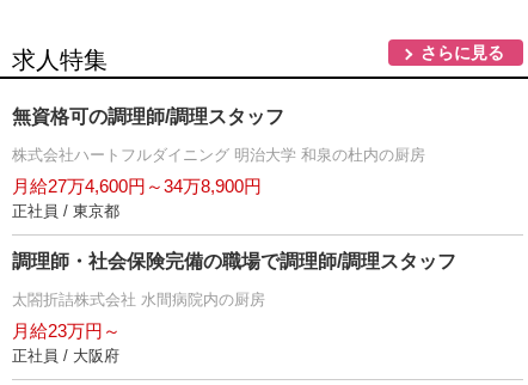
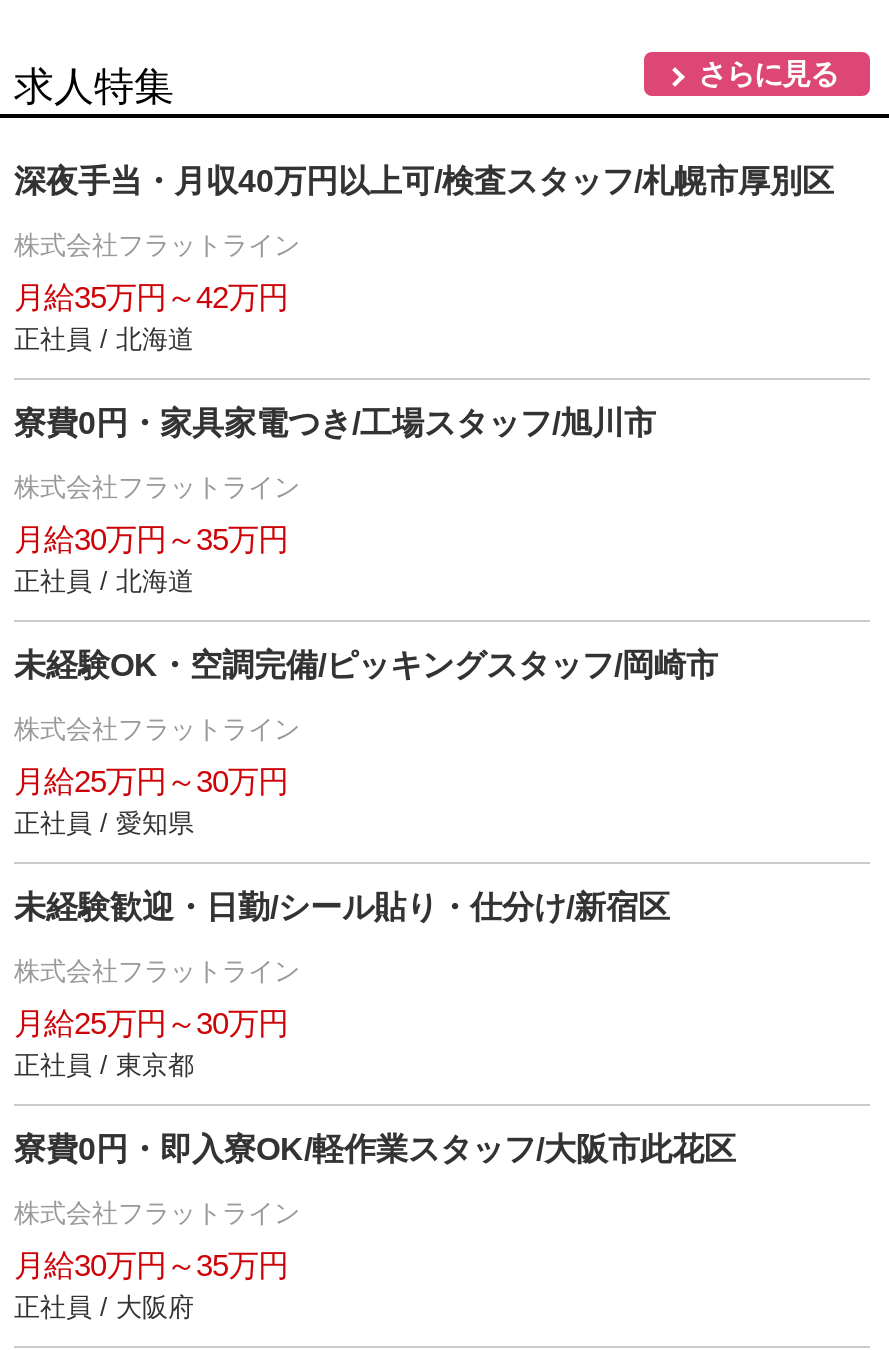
- 無資格可の調理師/調理スタッフ
- 株式会社ハートフルダイニング 明治大学 和泉の杜内の厨房
- 月給27万4,600円～34万8,900円
+ 深夜手当・月収40万円以上可/検査スタッフ/札幌市厚別区
+ 株式会社フラットライン
+ 月給35万円～42万円
+ 正社員 / 北海道
+ 寮費0円・家具家電つき/工場スタッフ/旭川市
+ 株式会社フラットライン
+ 月給30万円～35万円
+ 正社員 / 北海道
+ 未経験OK・空調完備/ピッキングスタッフ/岡崎市
+ 株式会社フラットライン
+ 月給25万円～30万円
+ 正社員 / 愛知県
+ 未経験歓迎・日勤/シール貼り・仕分け/新宿区
+ 株式会社フラットライン
+ 月給25万円～30万円

- 調理師・社会保険完備の職場で調理師/調理スタッフ
+ 寮費0円・即入寮OK/軽作業スタッフ/大阪市此花区

- 太閤折詰株式会社 水間病院内の厨房
+ 株式会社フラットライン

- 月給23万円～
+ 月給30万円～35万円
